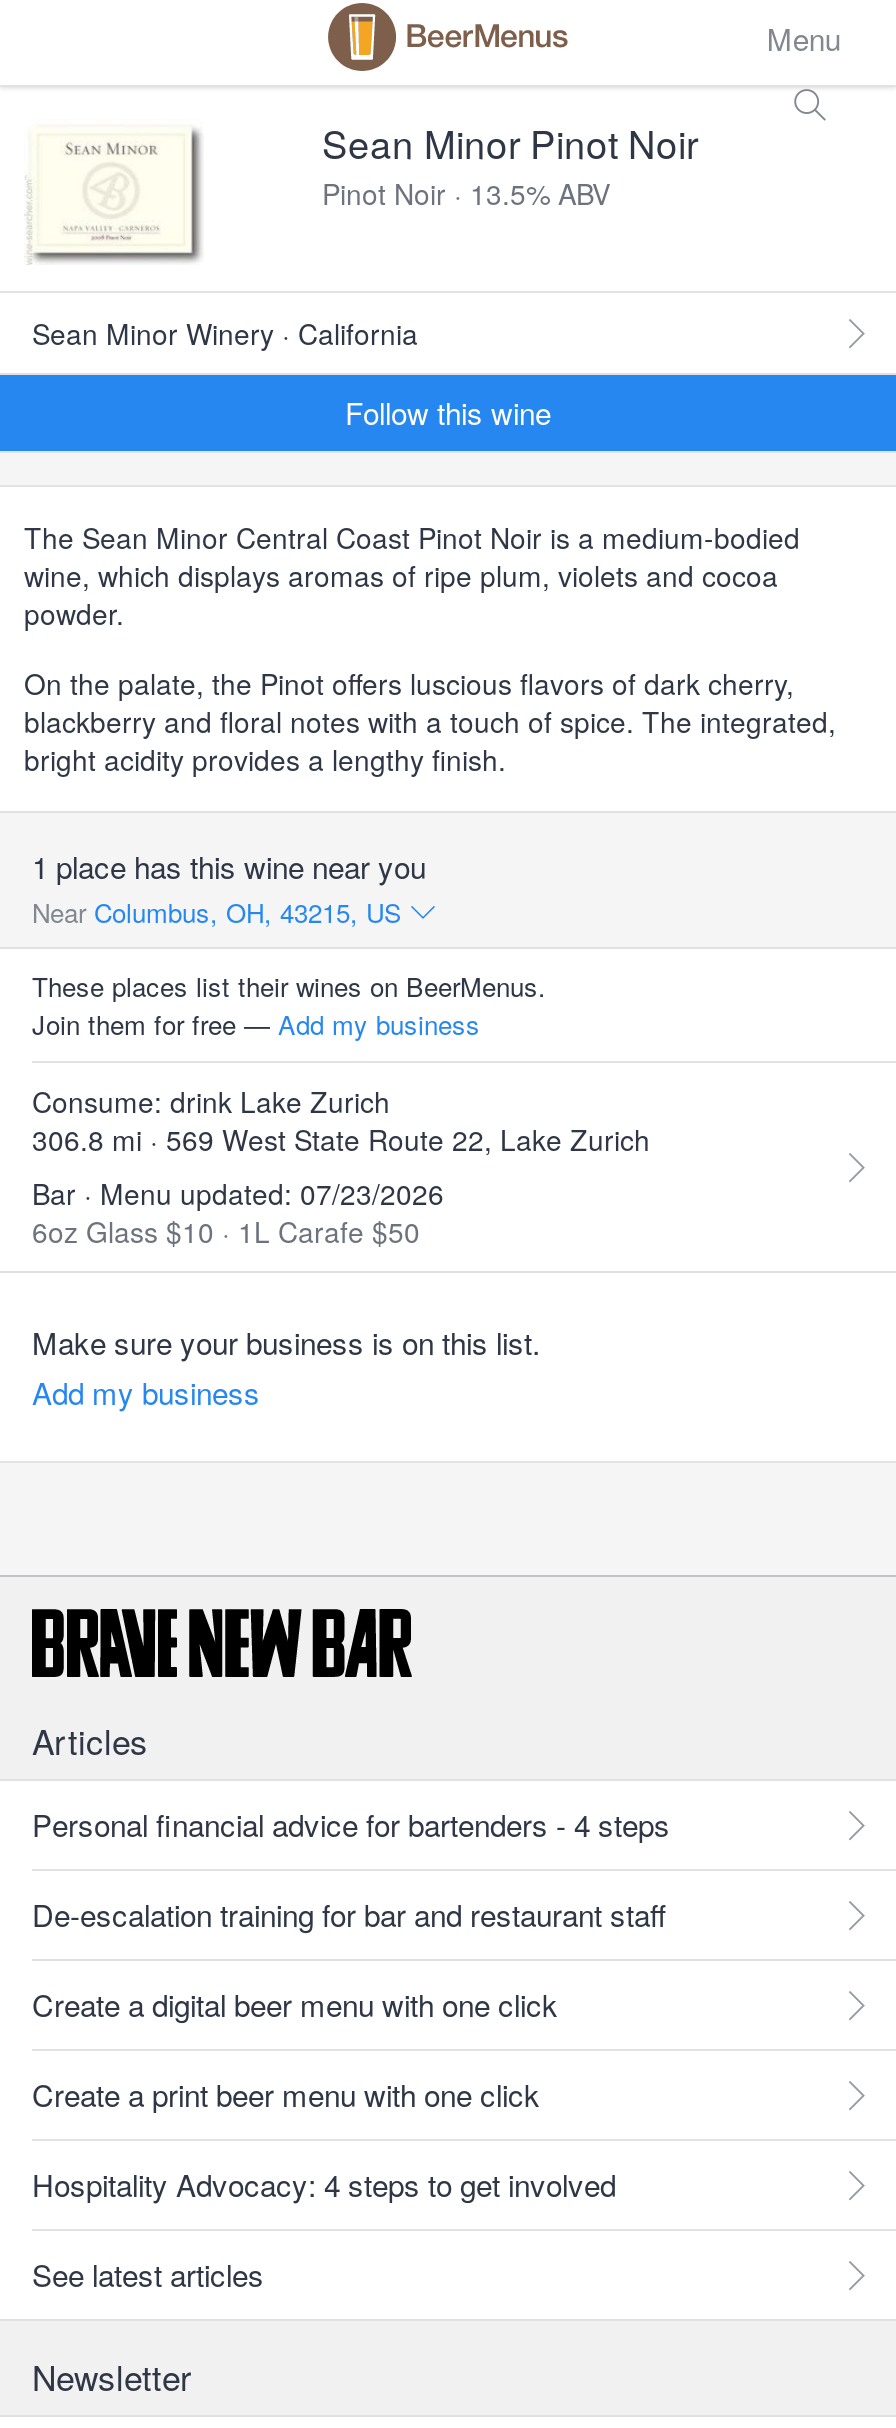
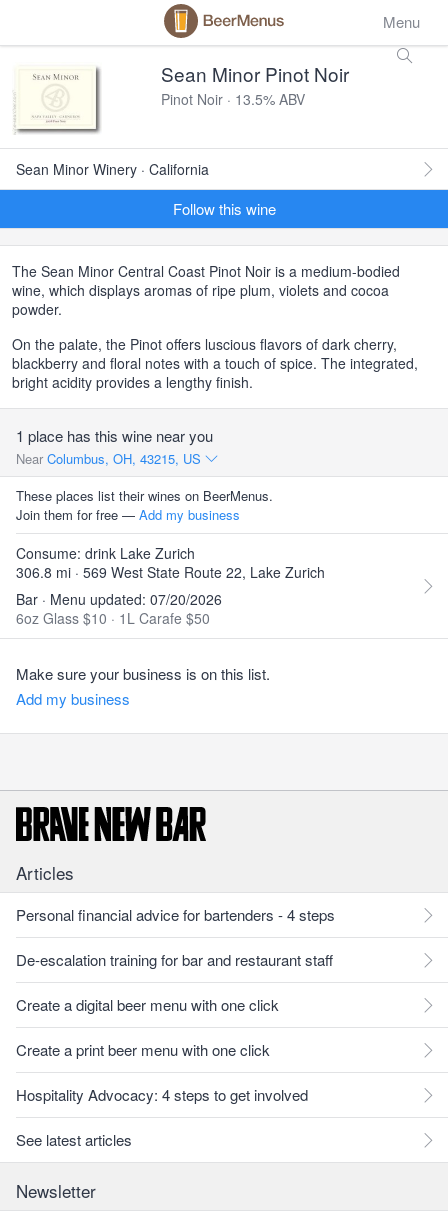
- Bar · Menu updated: 07/23/2026
+ Bar · Menu updated: 07/20/2026
